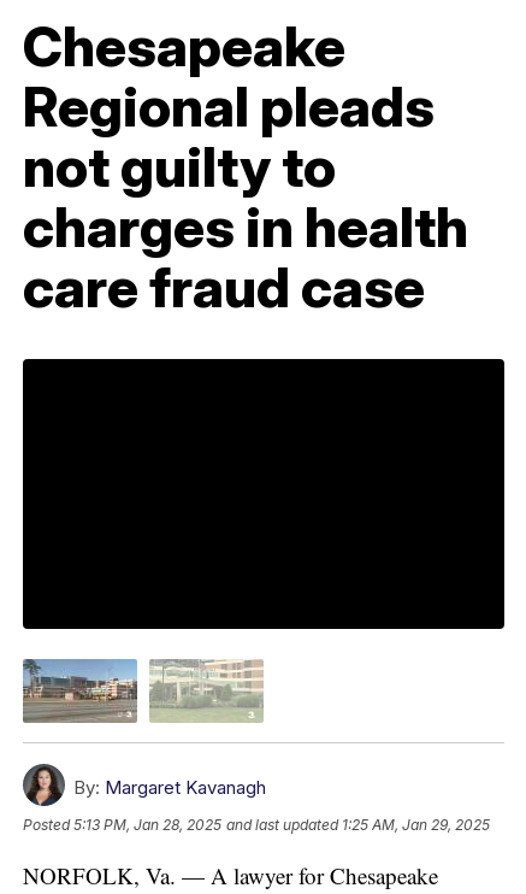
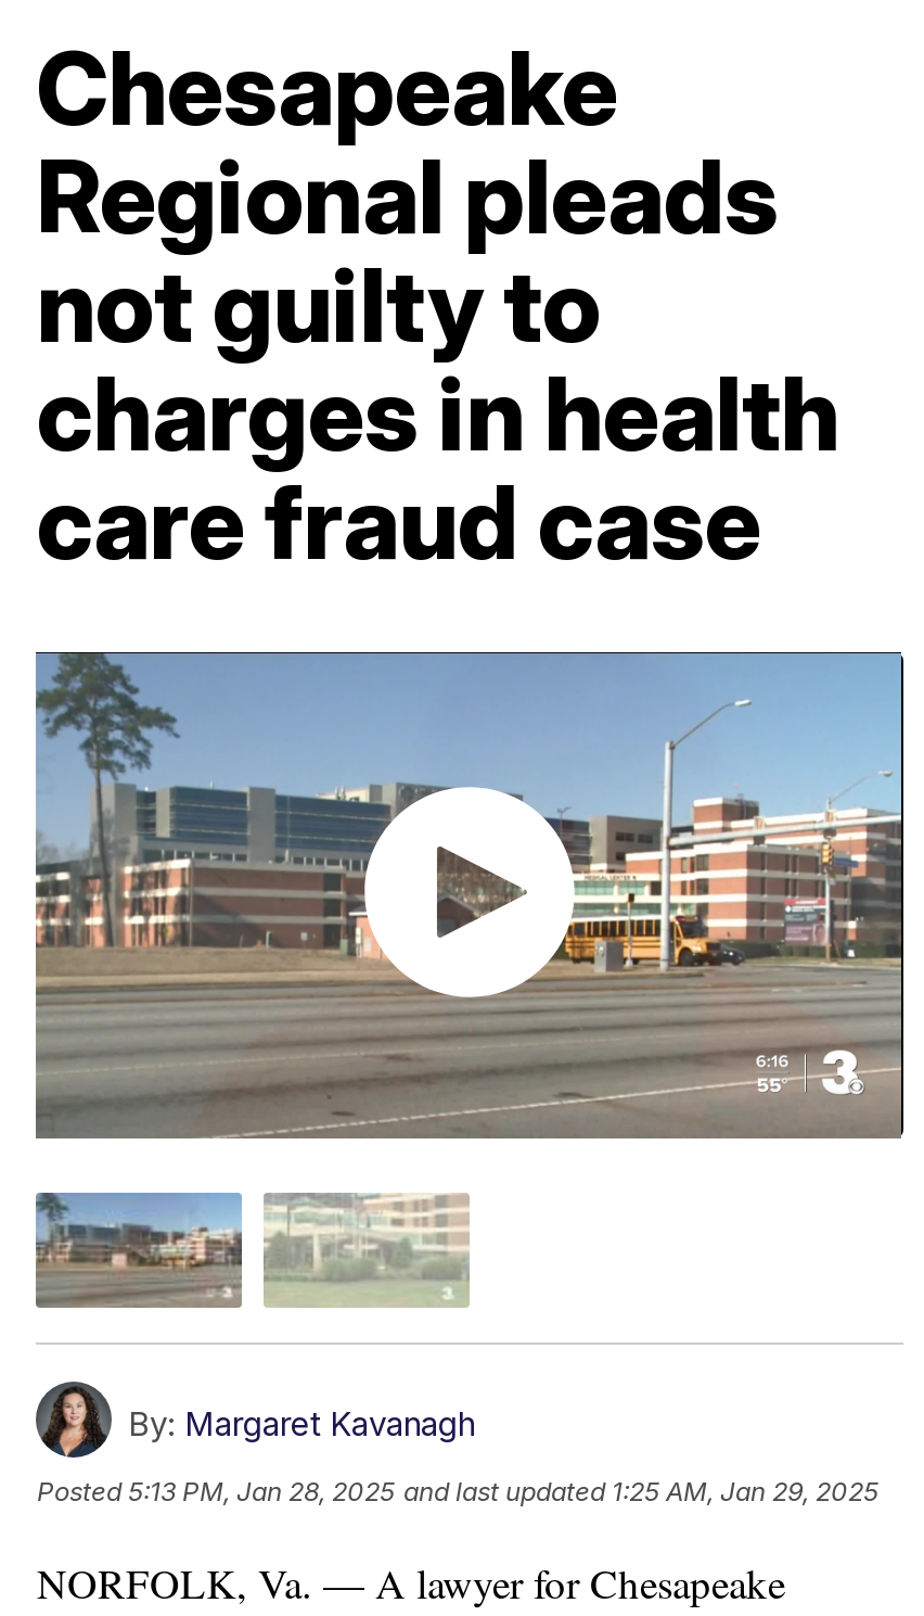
+ [image]
